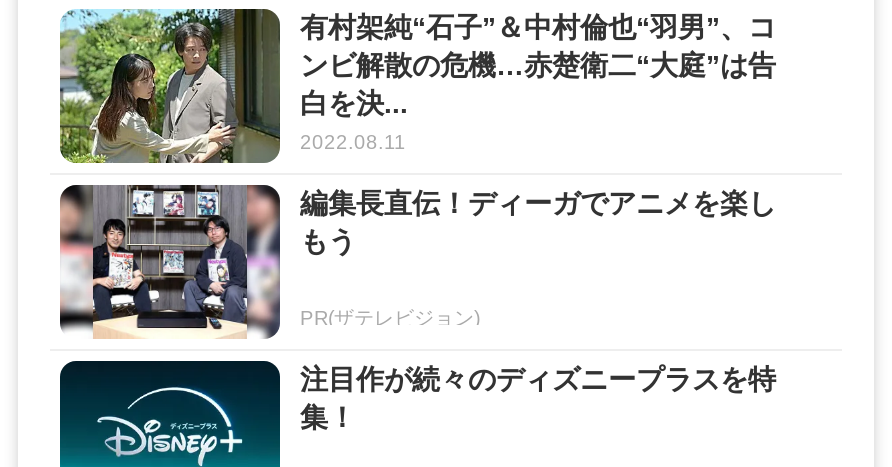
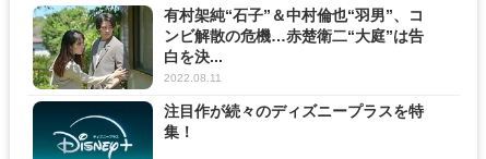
- [image]
- 編集長直伝！ディーガでアニメを楽し
- もう
- PR(ザテレビジョン)
